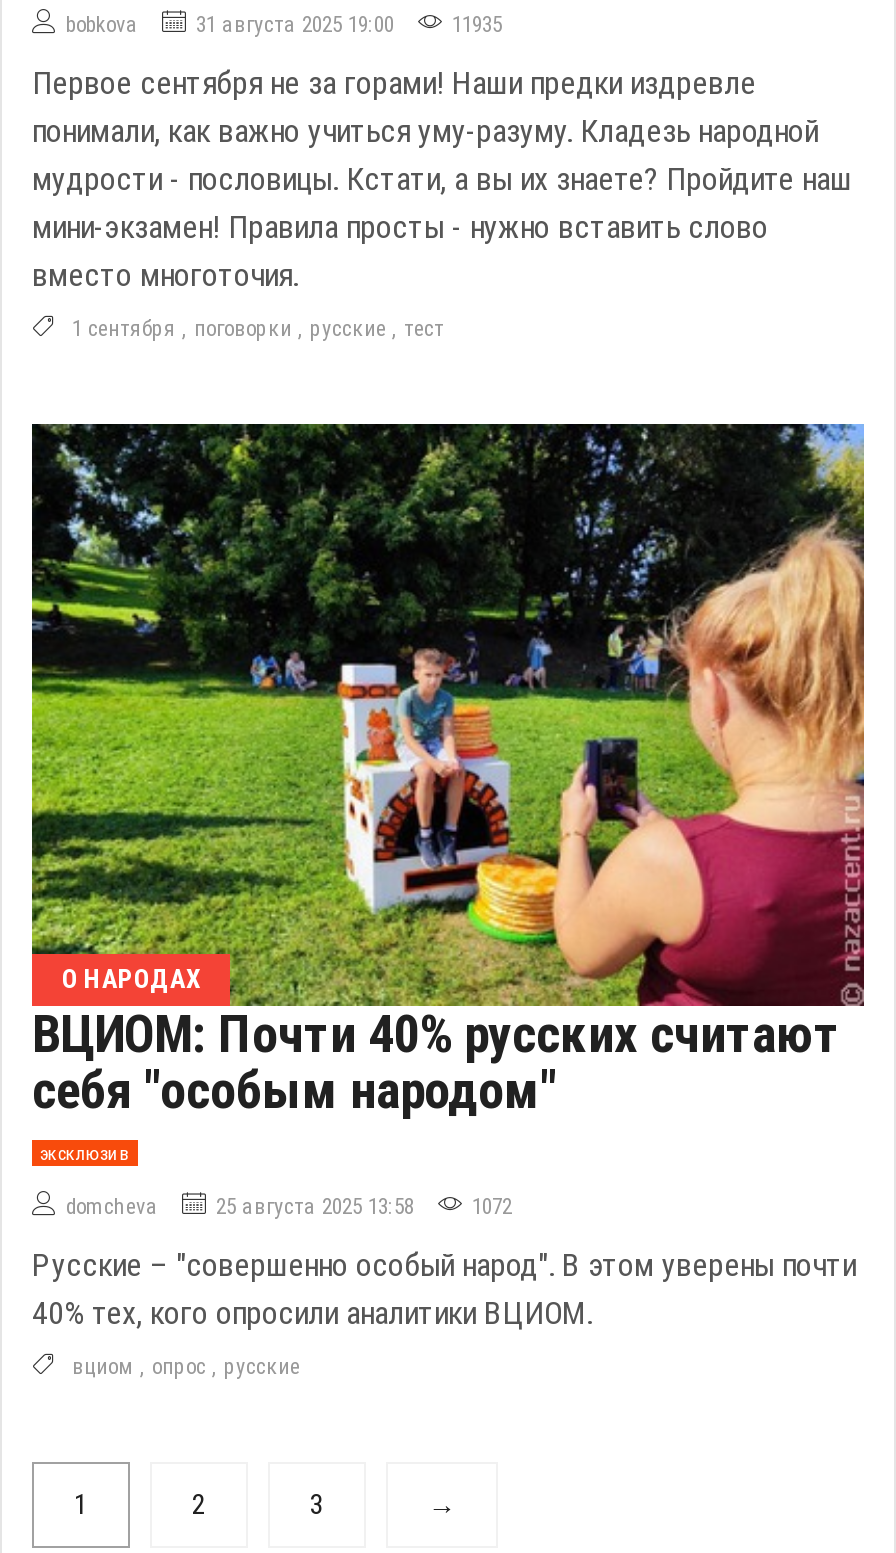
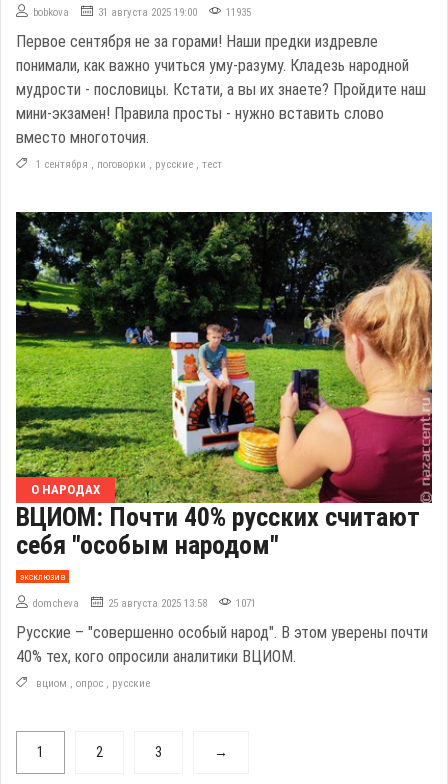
- 1072
+ 1071
